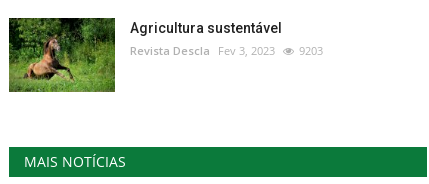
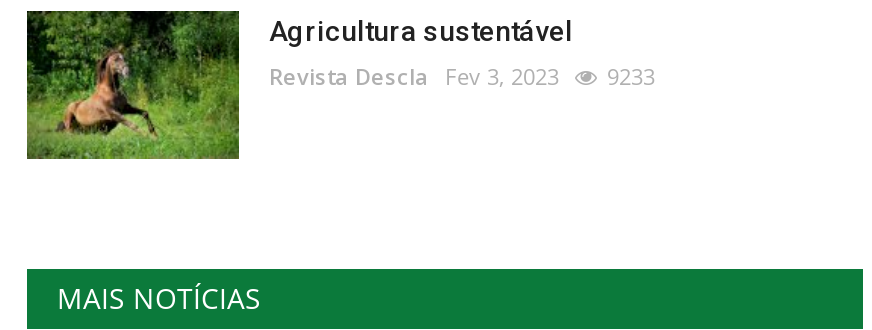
- Revista Descla Fev 3, 2023 9203
+ Revista Descla Fev 3, 2023 9233
